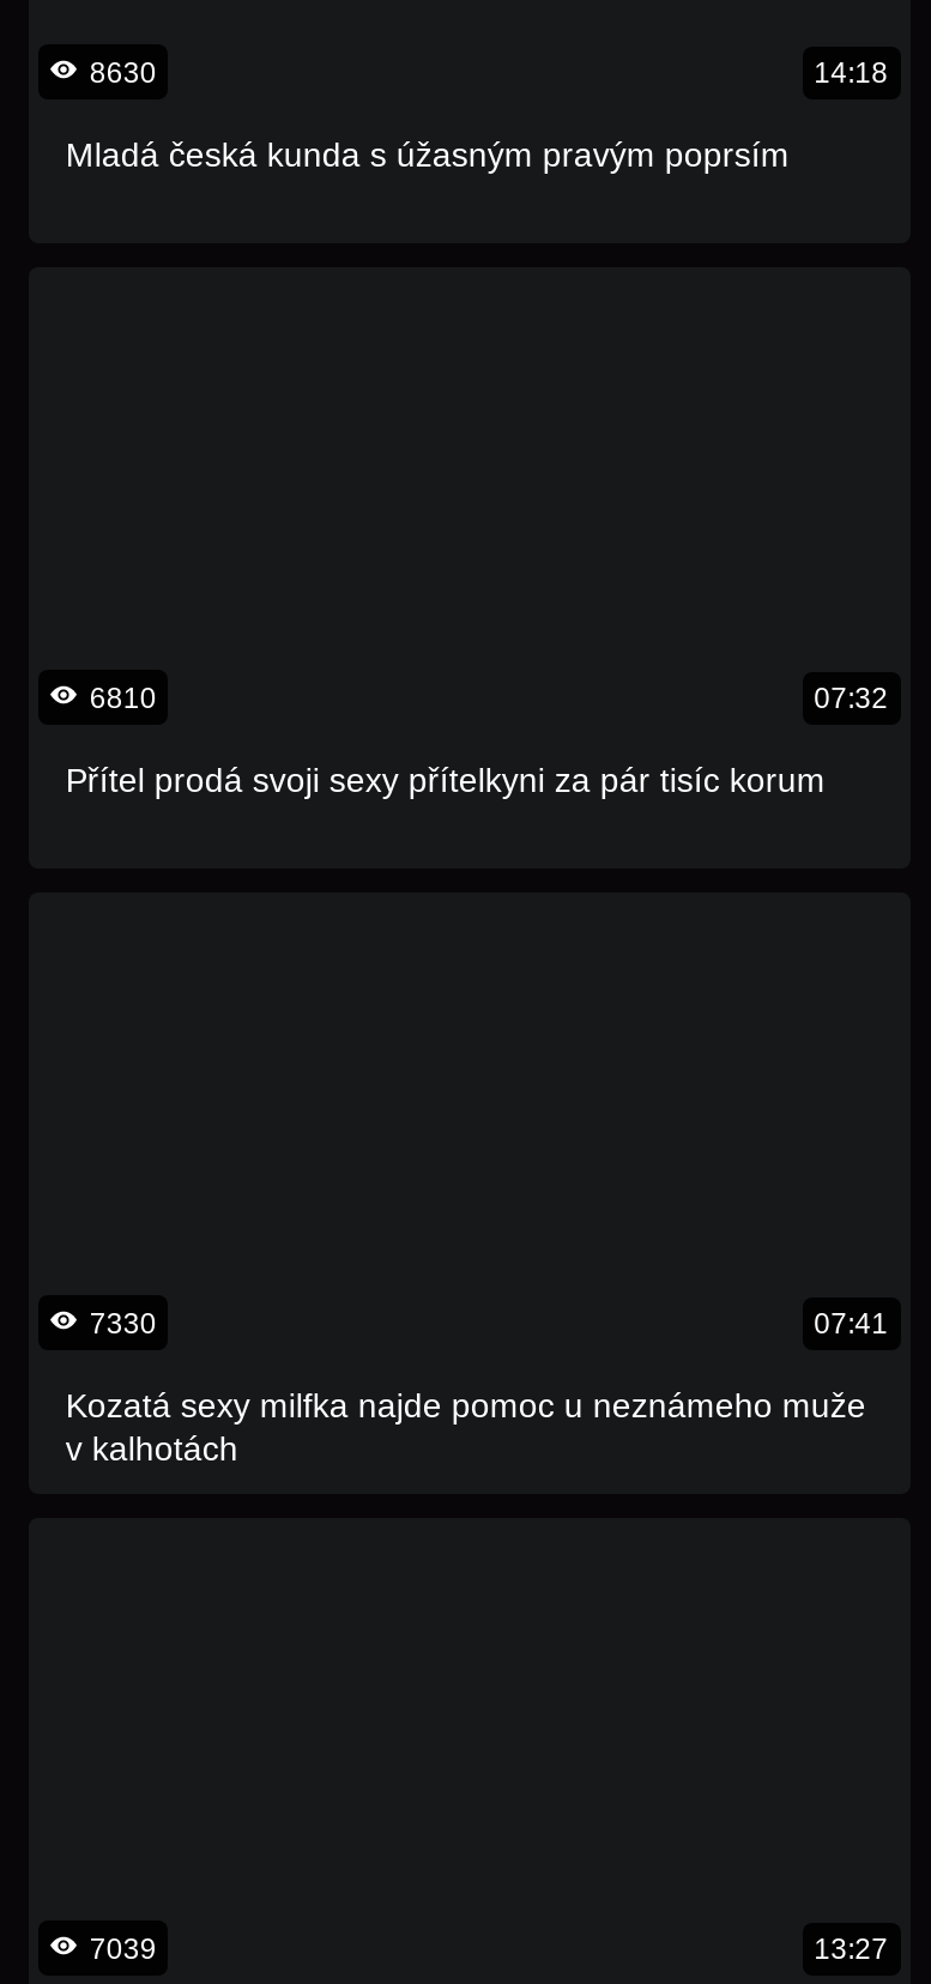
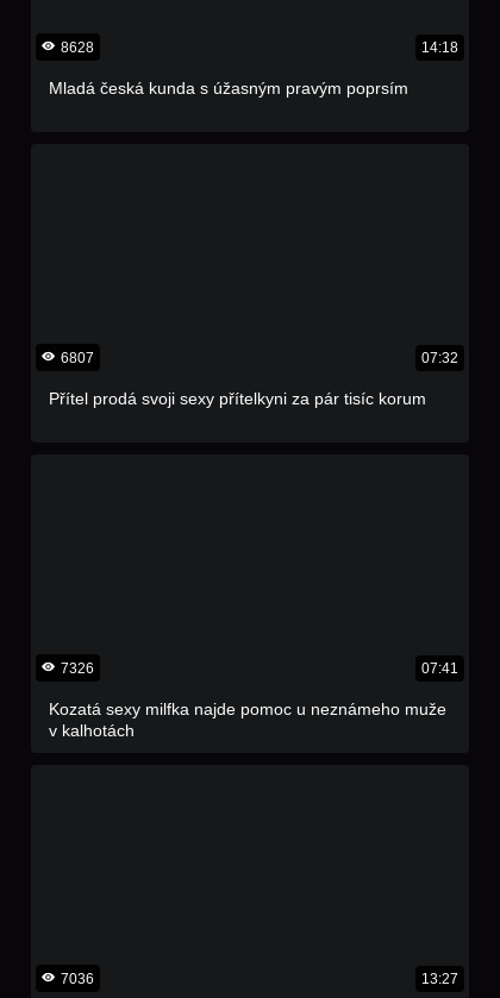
- 8630
+ 8628

- 6810
+ 6807

- 7330
+ 7326

- 7039
+ 7036
